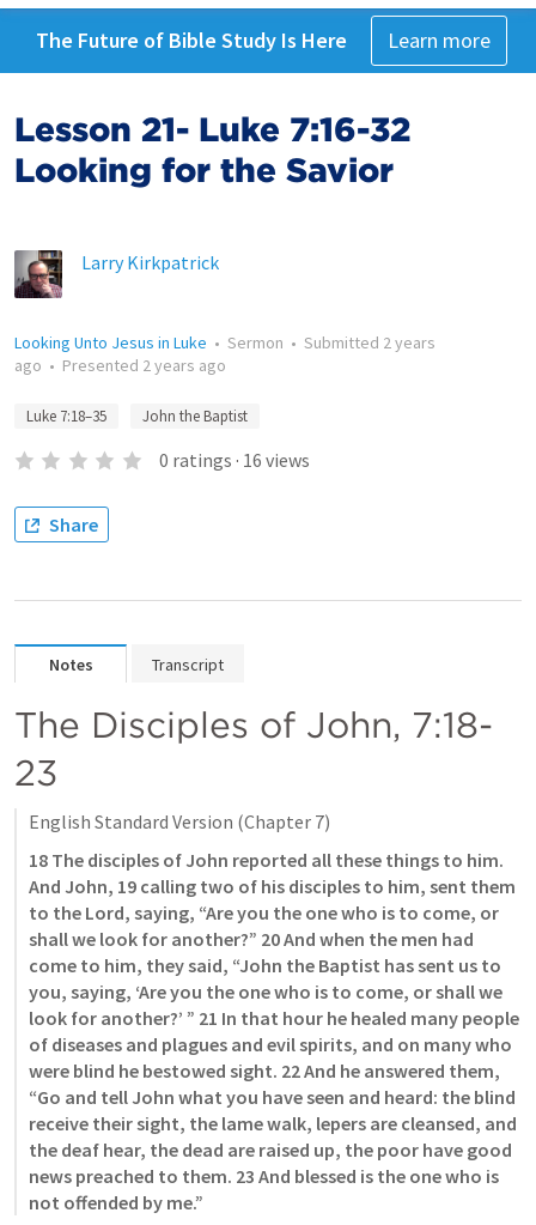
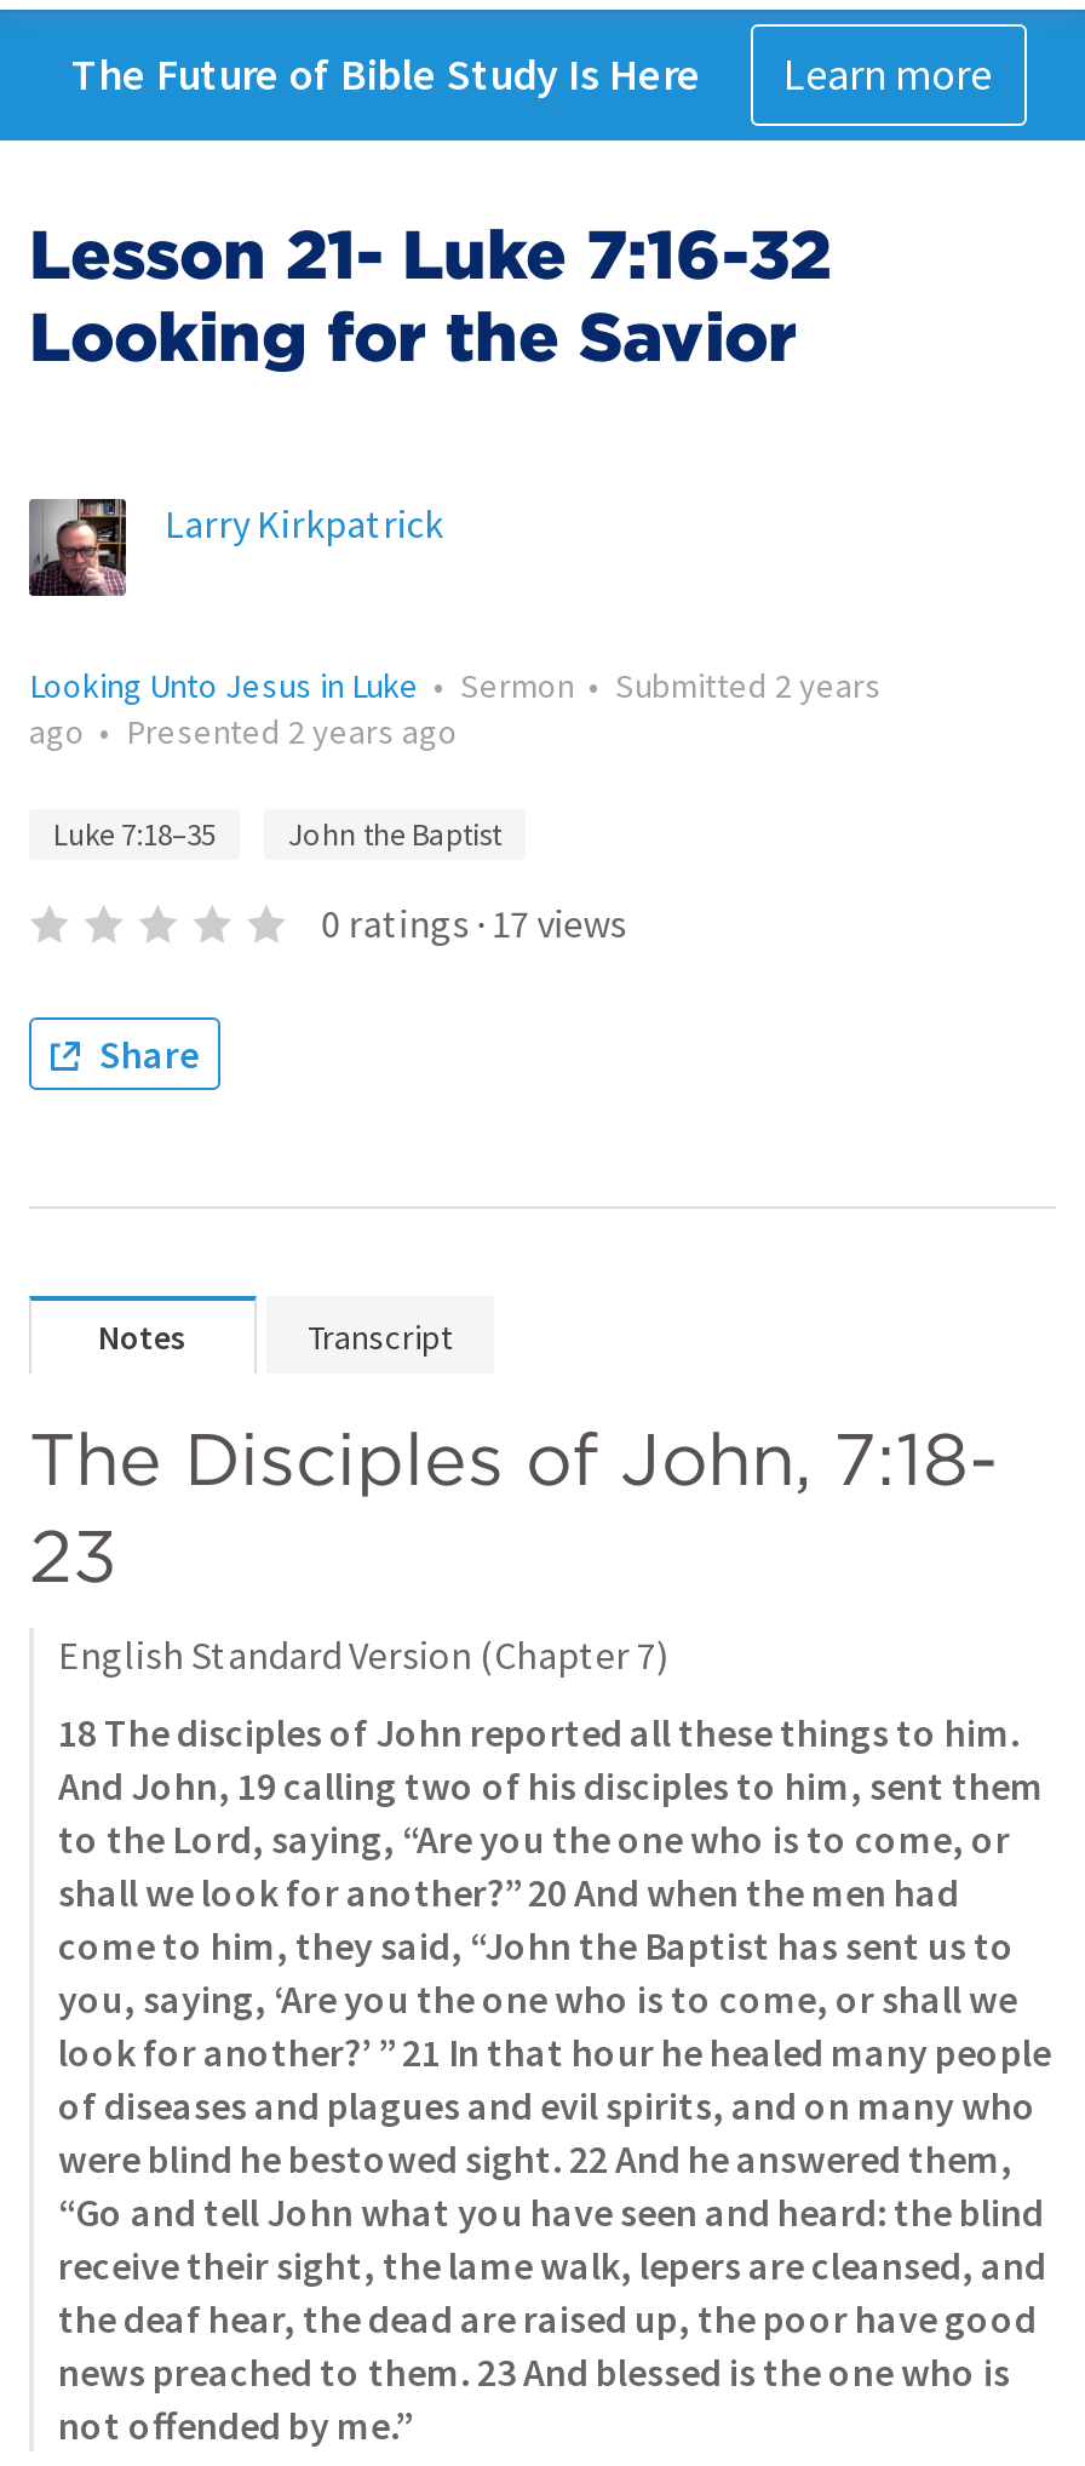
- 0 ratings · 16 views
+ 0 ratings · 17 views
